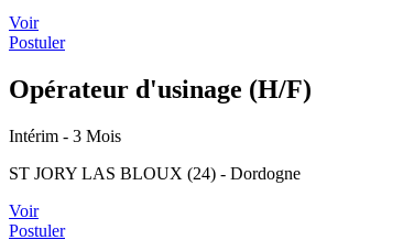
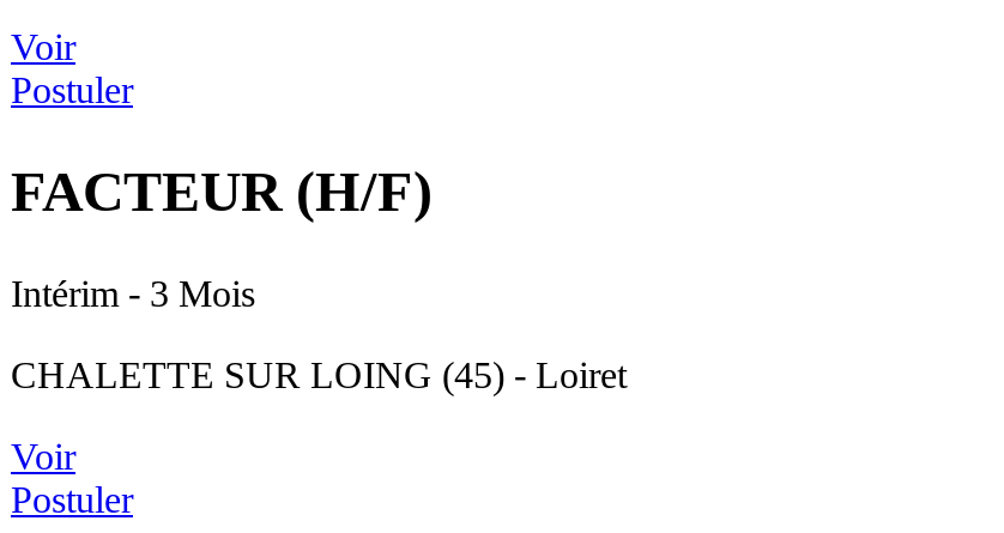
- Opérateur d'usinage (H/F)
+ FACTEUR (H/F)

- ST JORY LAS BLOUX (24) - Dordogne
+ CHALETTE SUR LOING (45) - Loiret
